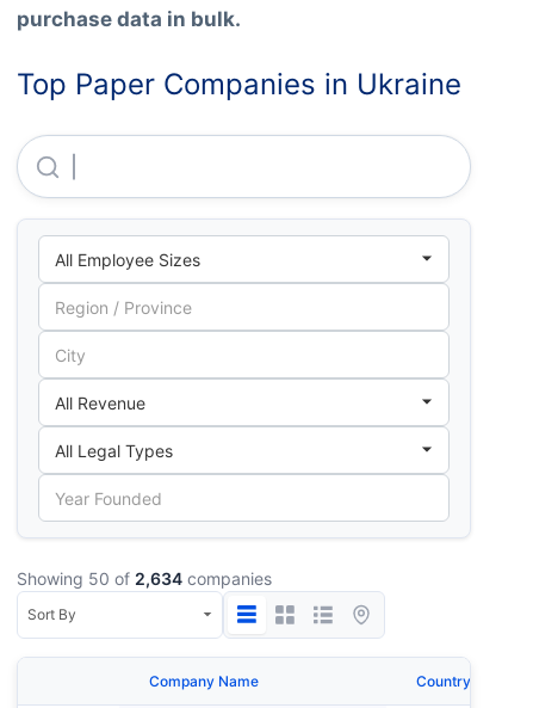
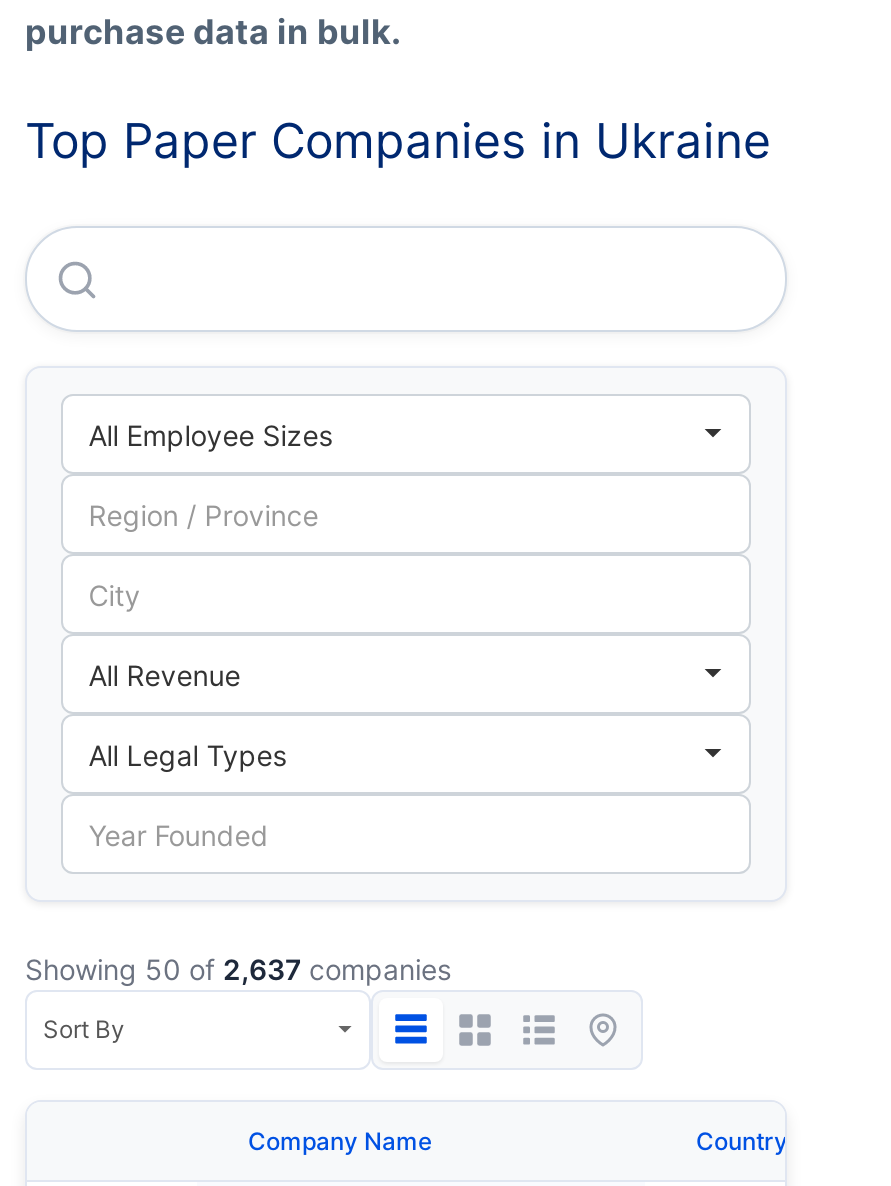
- Showing 50 of 2,634 companies
+ Showing 50 of 2,637 companies
